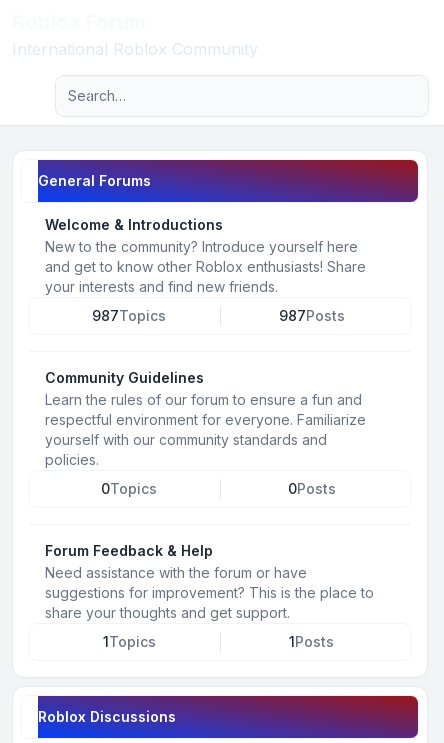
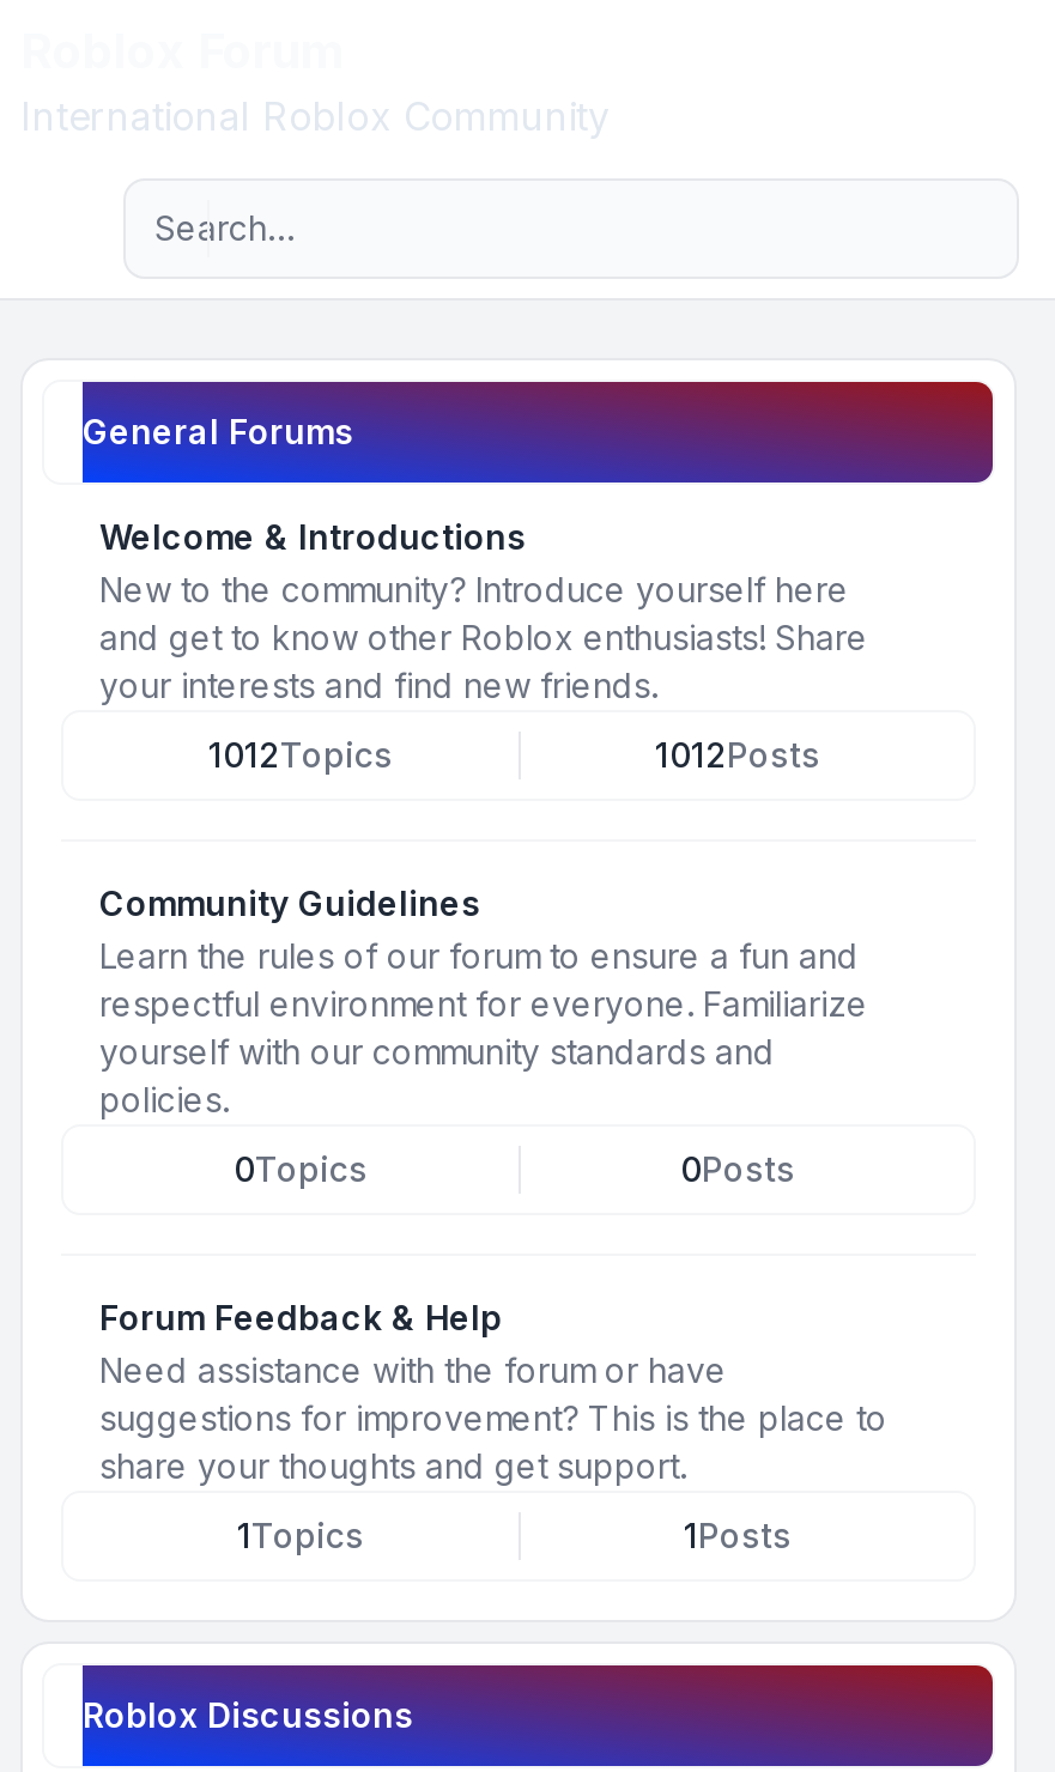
- 987Topics
+ 1012Topics

- 987Posts
+ 1012Posts
